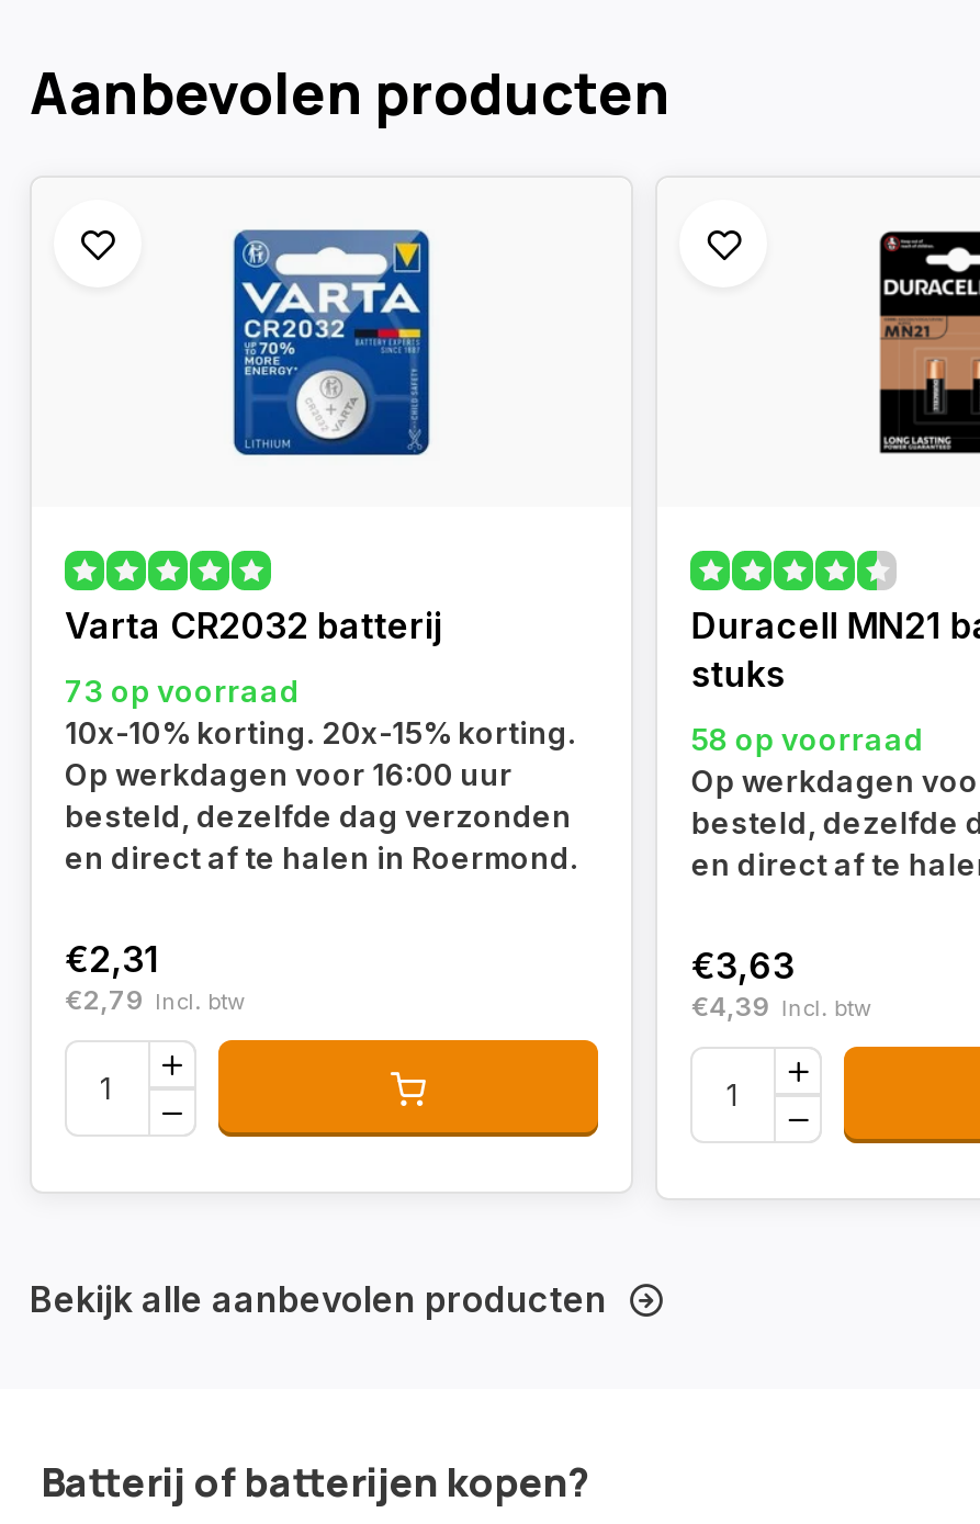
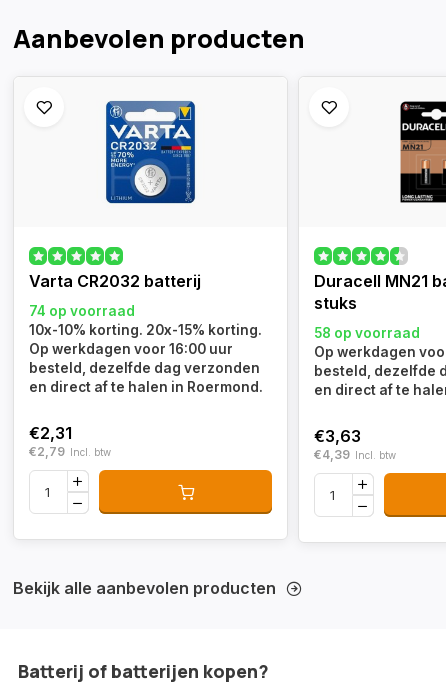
- 73 op voorraad
+ 74 op voorraad
